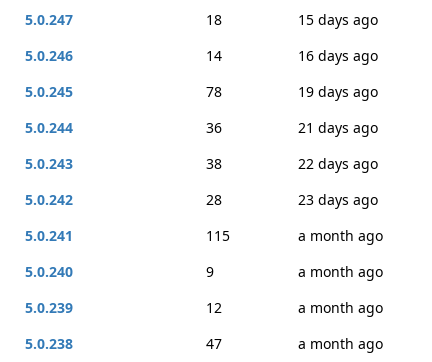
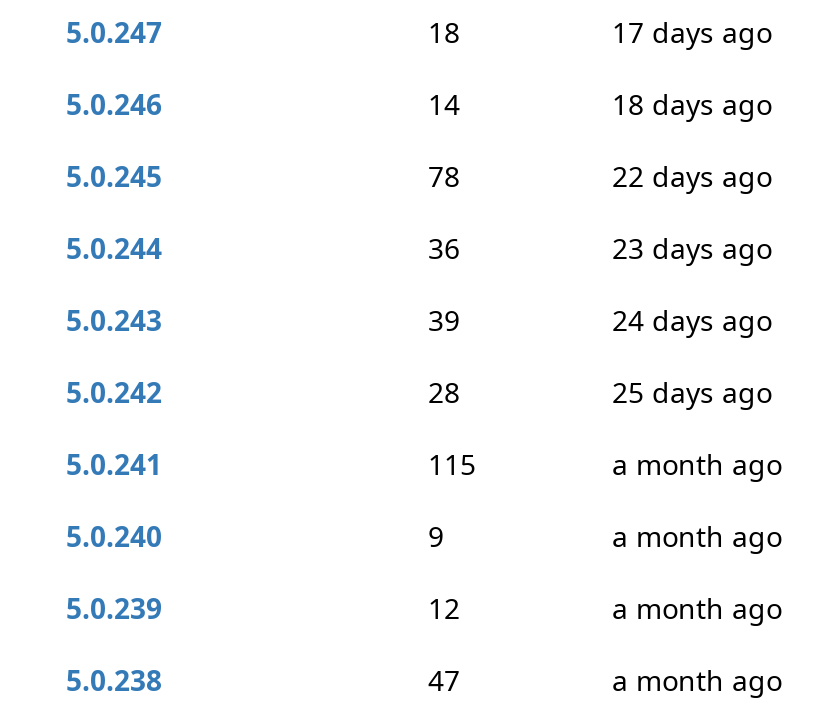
- 15 days ago
+ 17 days ago

- 16 days ago
+ 18 days ago

- 19 days ago
+ 22 days ago

- 21 days ago
+ 23 days ago

- 38
+ 39

- 22 days ago
+ 24 days ago

- 23 days ago
+ 25 days ago
